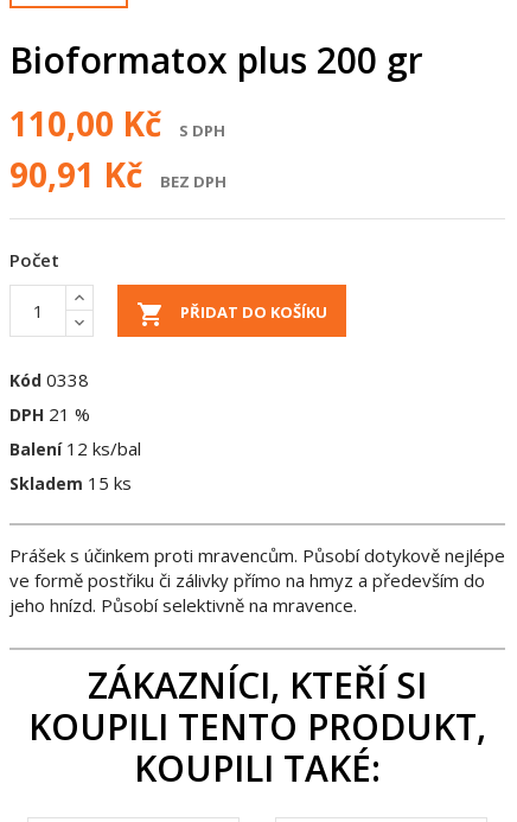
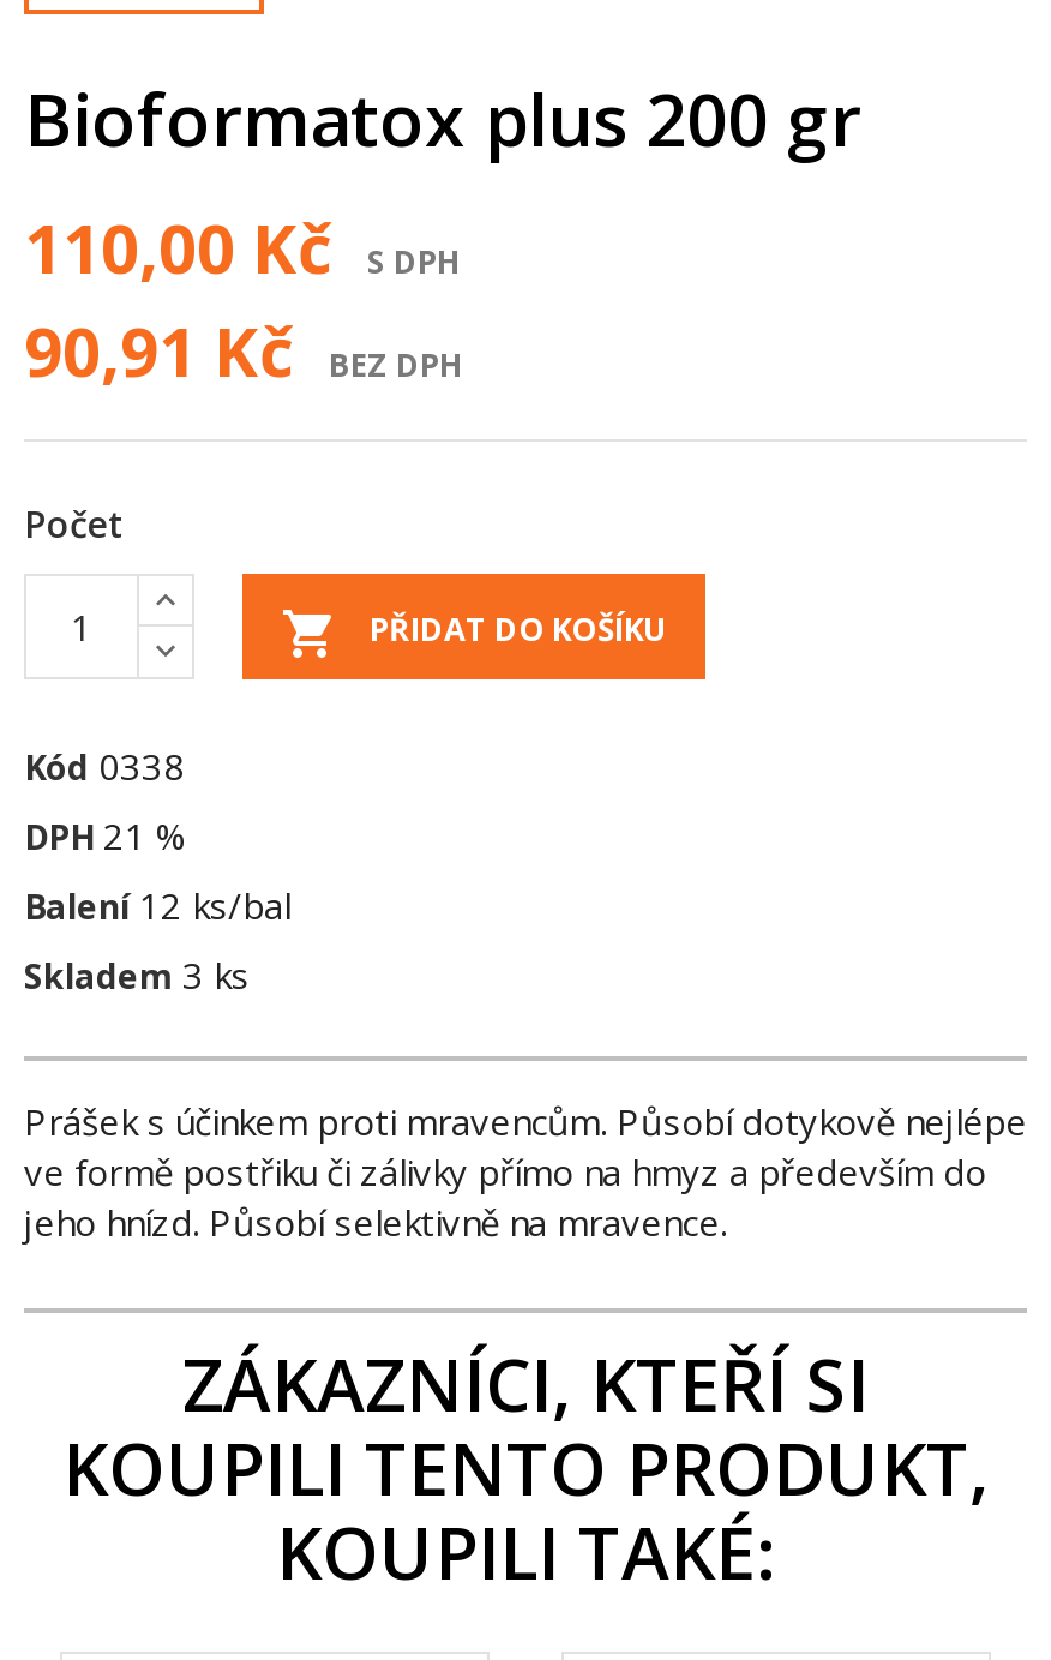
- Skladem 15 ks
+ Skladem 3 ks
